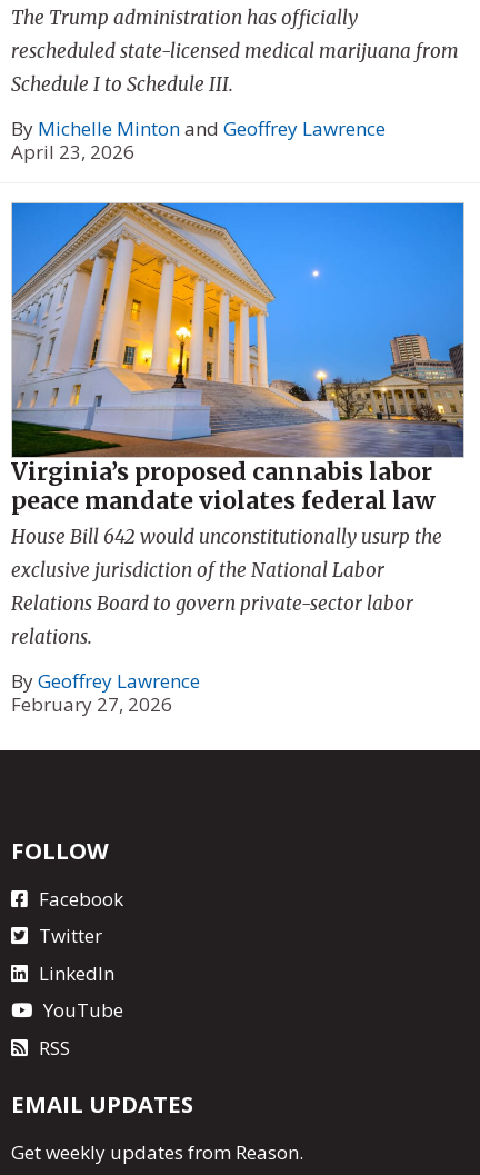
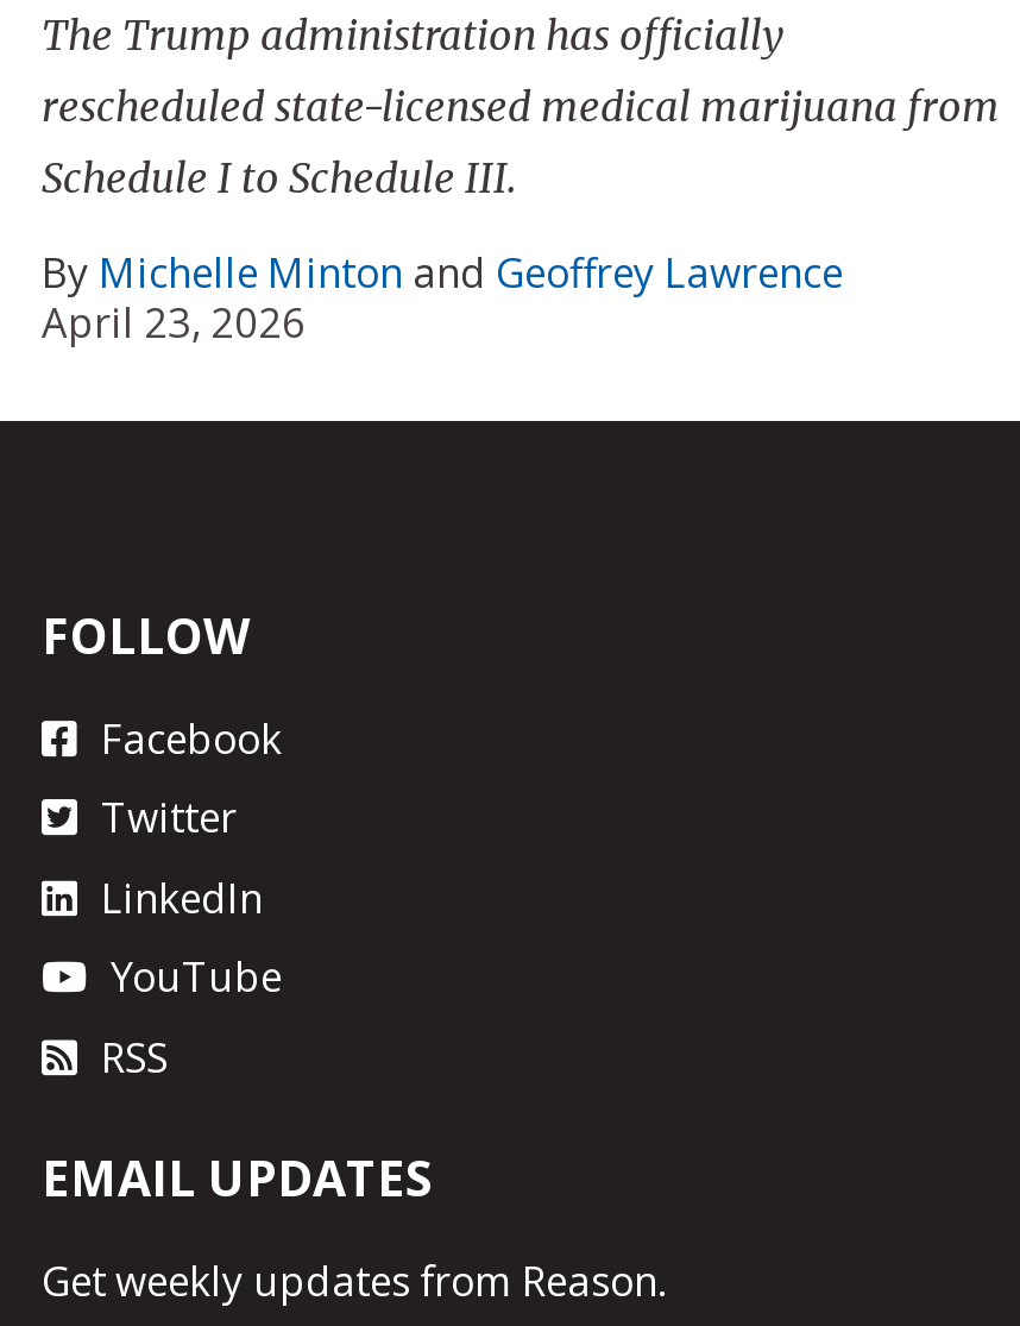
- [image]
- Virginia’s proposed cannabis labor
- peace mandate violates federal law
- House Bill 642 would unconstitutionally usurp the
- exclusive jurisdiction of the National Labor
- Relations Board to govern private-sector labor
- relations.
- By Geoffrey Lawrence
- February 27, 2026
